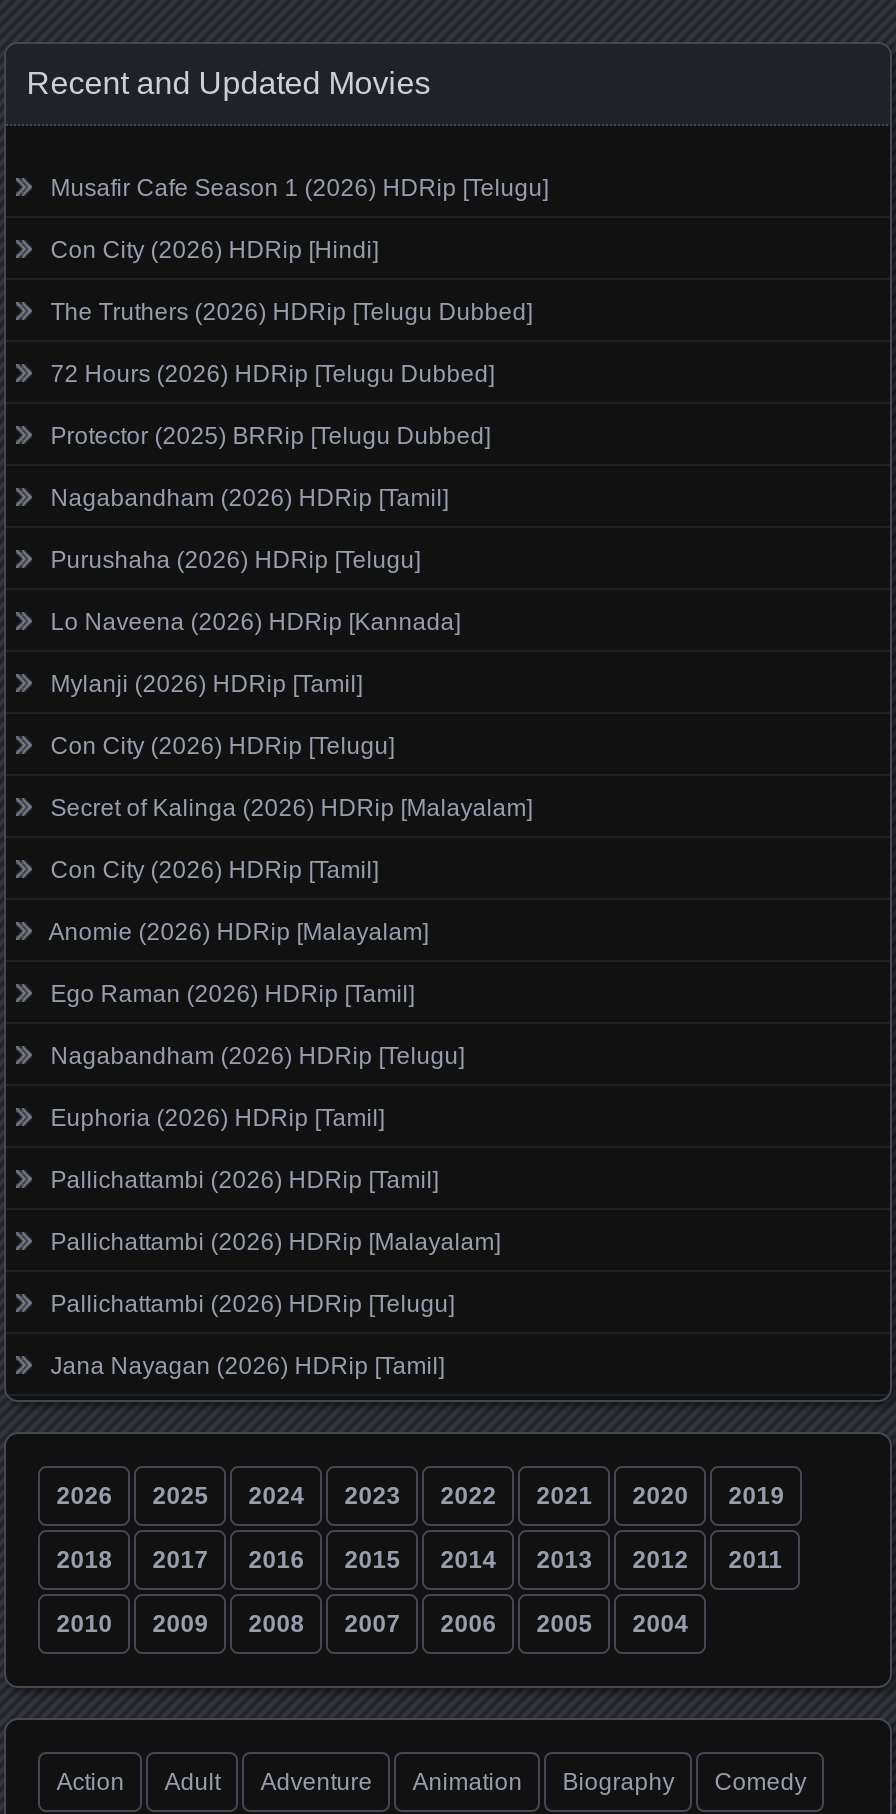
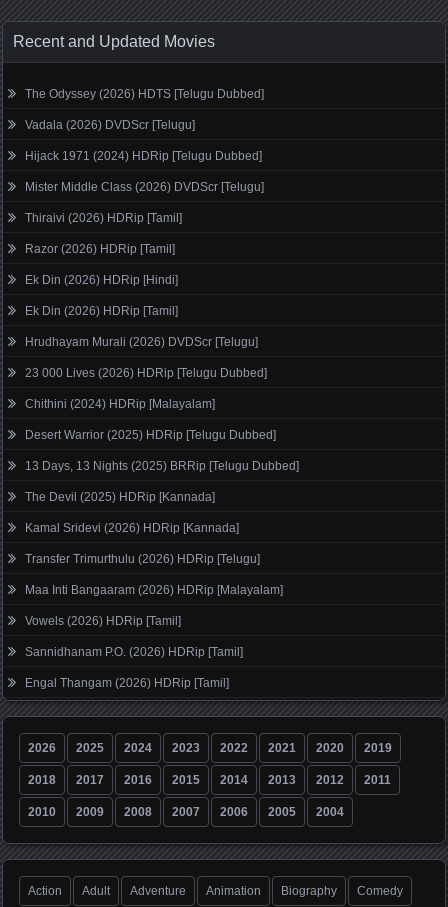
- Musafir Cafe Season 1 (2026) HDRip [Telugu]
+ The Odyssey (2026) HDTS [Telugu Dubbed]

- Con City (2026) HDRip [Hindi]
+ Vadala (2026) DVDScr [Telugu]

- The Truthers (2026) HDRip [Telugu Dubbed]
+ Hijack 1971 (2024) HDRip [Telugu Dubbed]

- 72 Hours (2026) HDRip [Telugu Dubbed]
+ Mister Middle Class (2026) DVDScr [Telugu]

- Protector (2025) BRRip [Telugu Dubbed]
+ Thiraivi (2026) HDRip [Tamil]

- Nagabandham (2026) HDRip [Tamil]
+ Razor (2026) HDRip [Tamil]

- Purushaha (2026) HDRip [Telugu]
+ Ek Din (2026) HDRip [Hindi]

- Lo Naveena (2026) HDRip [Kannada]
+ Ek Din (2026) HDRip [Tamil]

- Mylanji (2026) HDRip [Tamil]
+ Hrudhayam Murali (2026) DVDScr [Telugu]

- Con City (2026) HDRip [Telugu]
+ 23 000 Lives (2026) HDRip [Telugu Dubbed]

- Secret of Kalinga (2026) HDRip [Malayalam]
+ Chithini (2024) HDRip [Malayalam]

- Con City (2026) HDRip [Tamil]
+ Desert Warrior (2025) HDRip [Telugu Dubbed]

- Anomie (2026) HDRip [Malayalam]
+ 13 Days, 13 Nights (2025) BRRip [Telugu Dubbed]

- Ego Raman (2026) HDRip [Tamil]
+ The Devil (2025) HDRip [Kannada]

- Nagabandham (2026) HDRip [Telugu]
+ Kamal Sridevi (2026) HDRip [Kannada]

- Euphoria (2026) HDRip [Tamil]
+ Transfer Trimurthulu (2026) HDRip [Telugu]

- Pallichattambi (2026) HDRip [Tamil]
+ Maa Inti Bangaaram (2026) HDRip [Malayalam]

- Pallichattambi (2026) HDRip [Malayalam]
+ Vowels (2026) HDRip [Tamil]

- Pallichattambi (2026) HDRip [Telugu]
+ Sannidhanam P.O. (2026) HDRip [Tamil]

- Jana Nayagan (2026) HDRip [Tamil]
+ Engal Thangam (2026) HDRip [Tamil]
